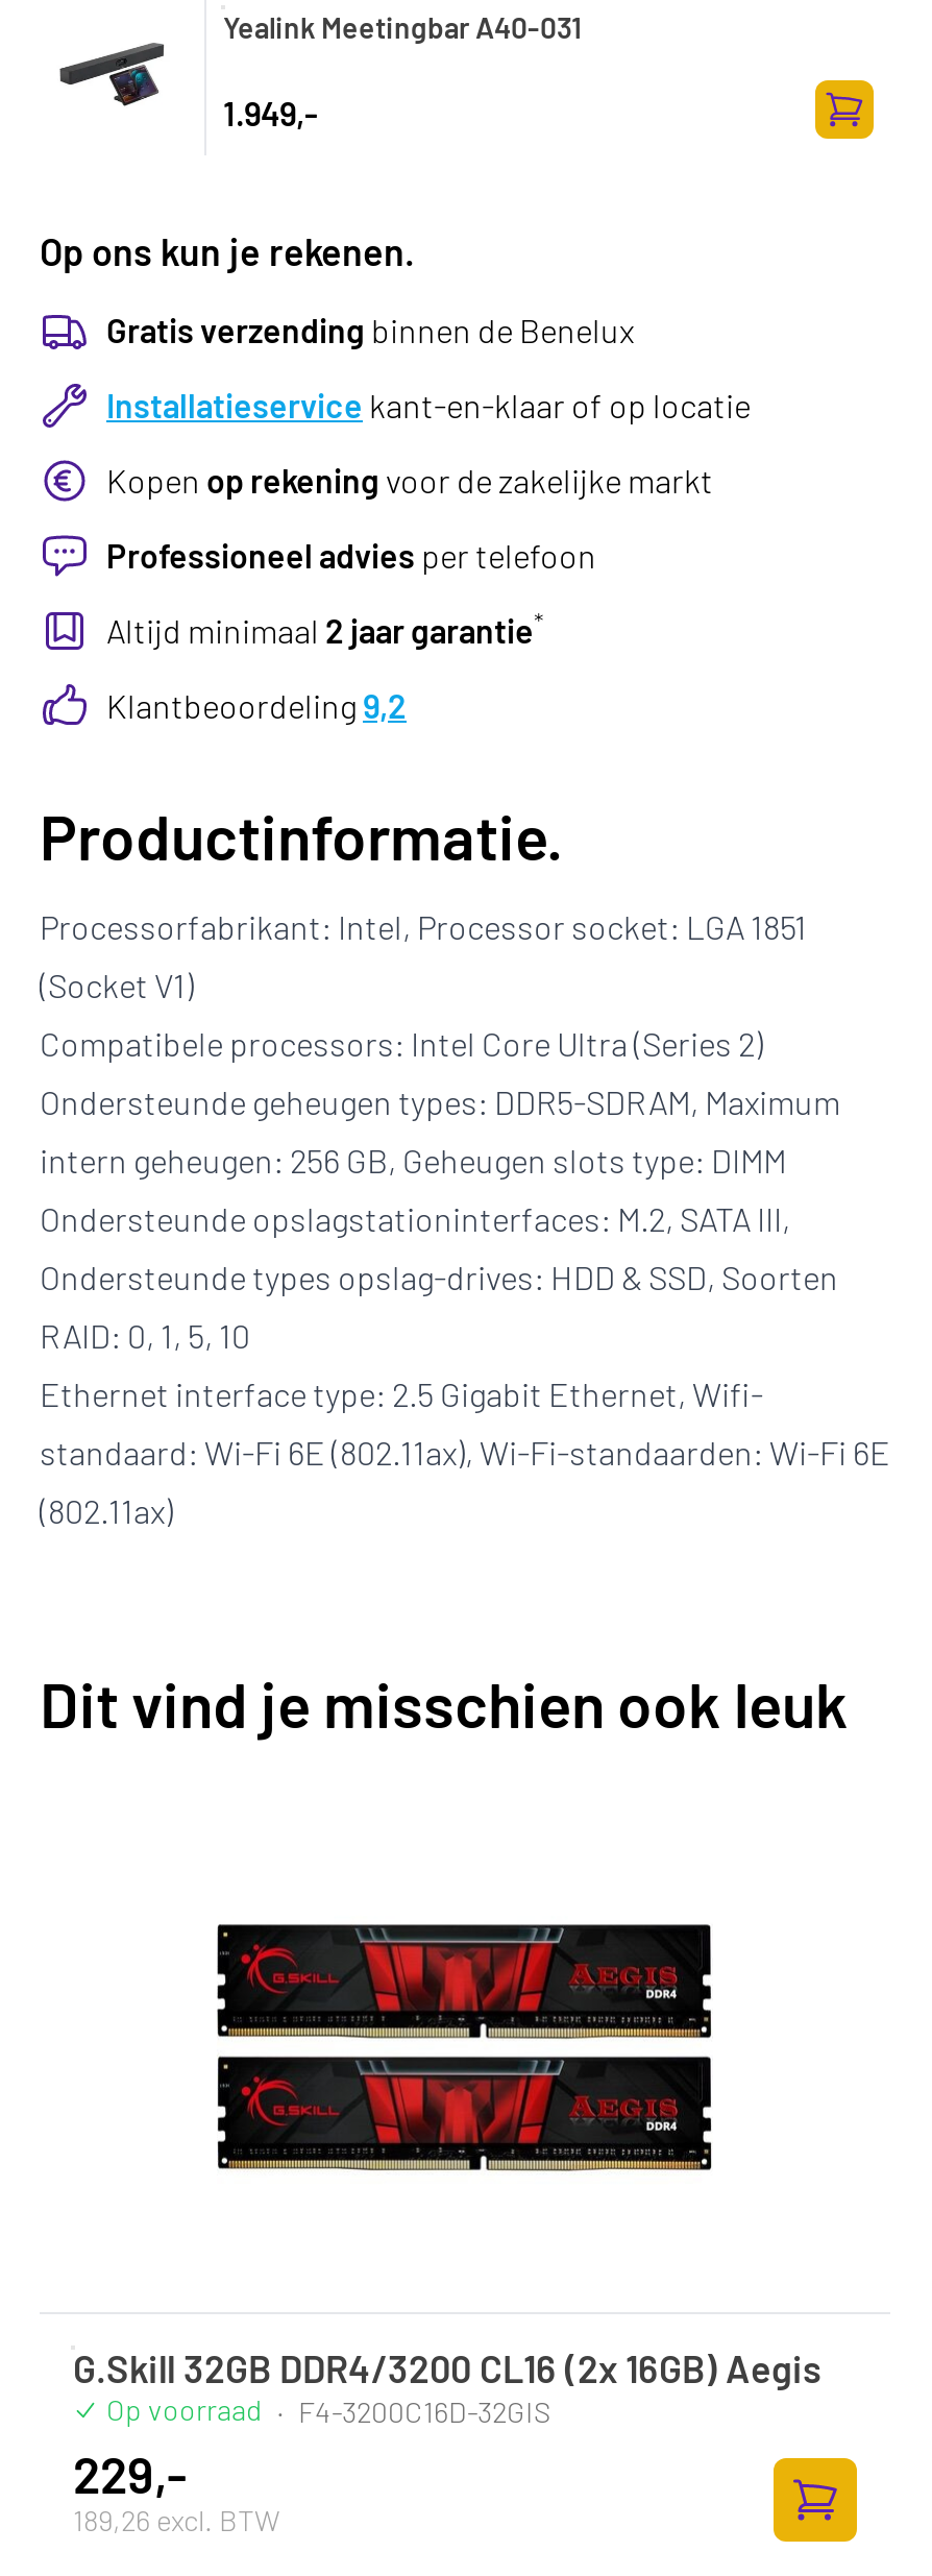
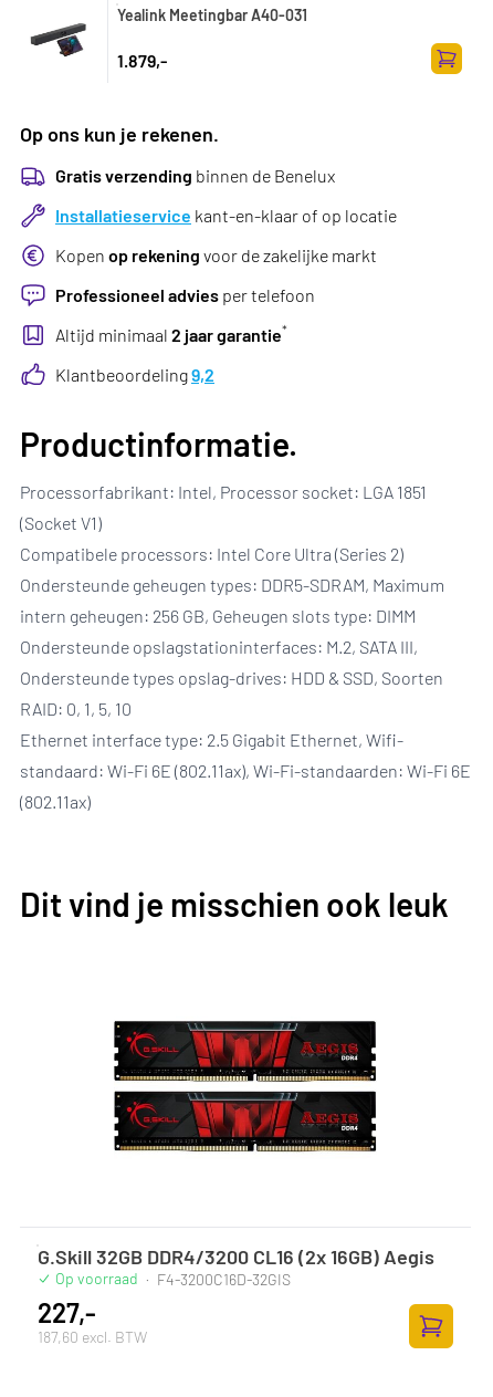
- 1.949,-
+ 1.879,-

- 229,-
+ 227,-

- 189,26 excl. BTW
+ 187,60 excl. BTW
